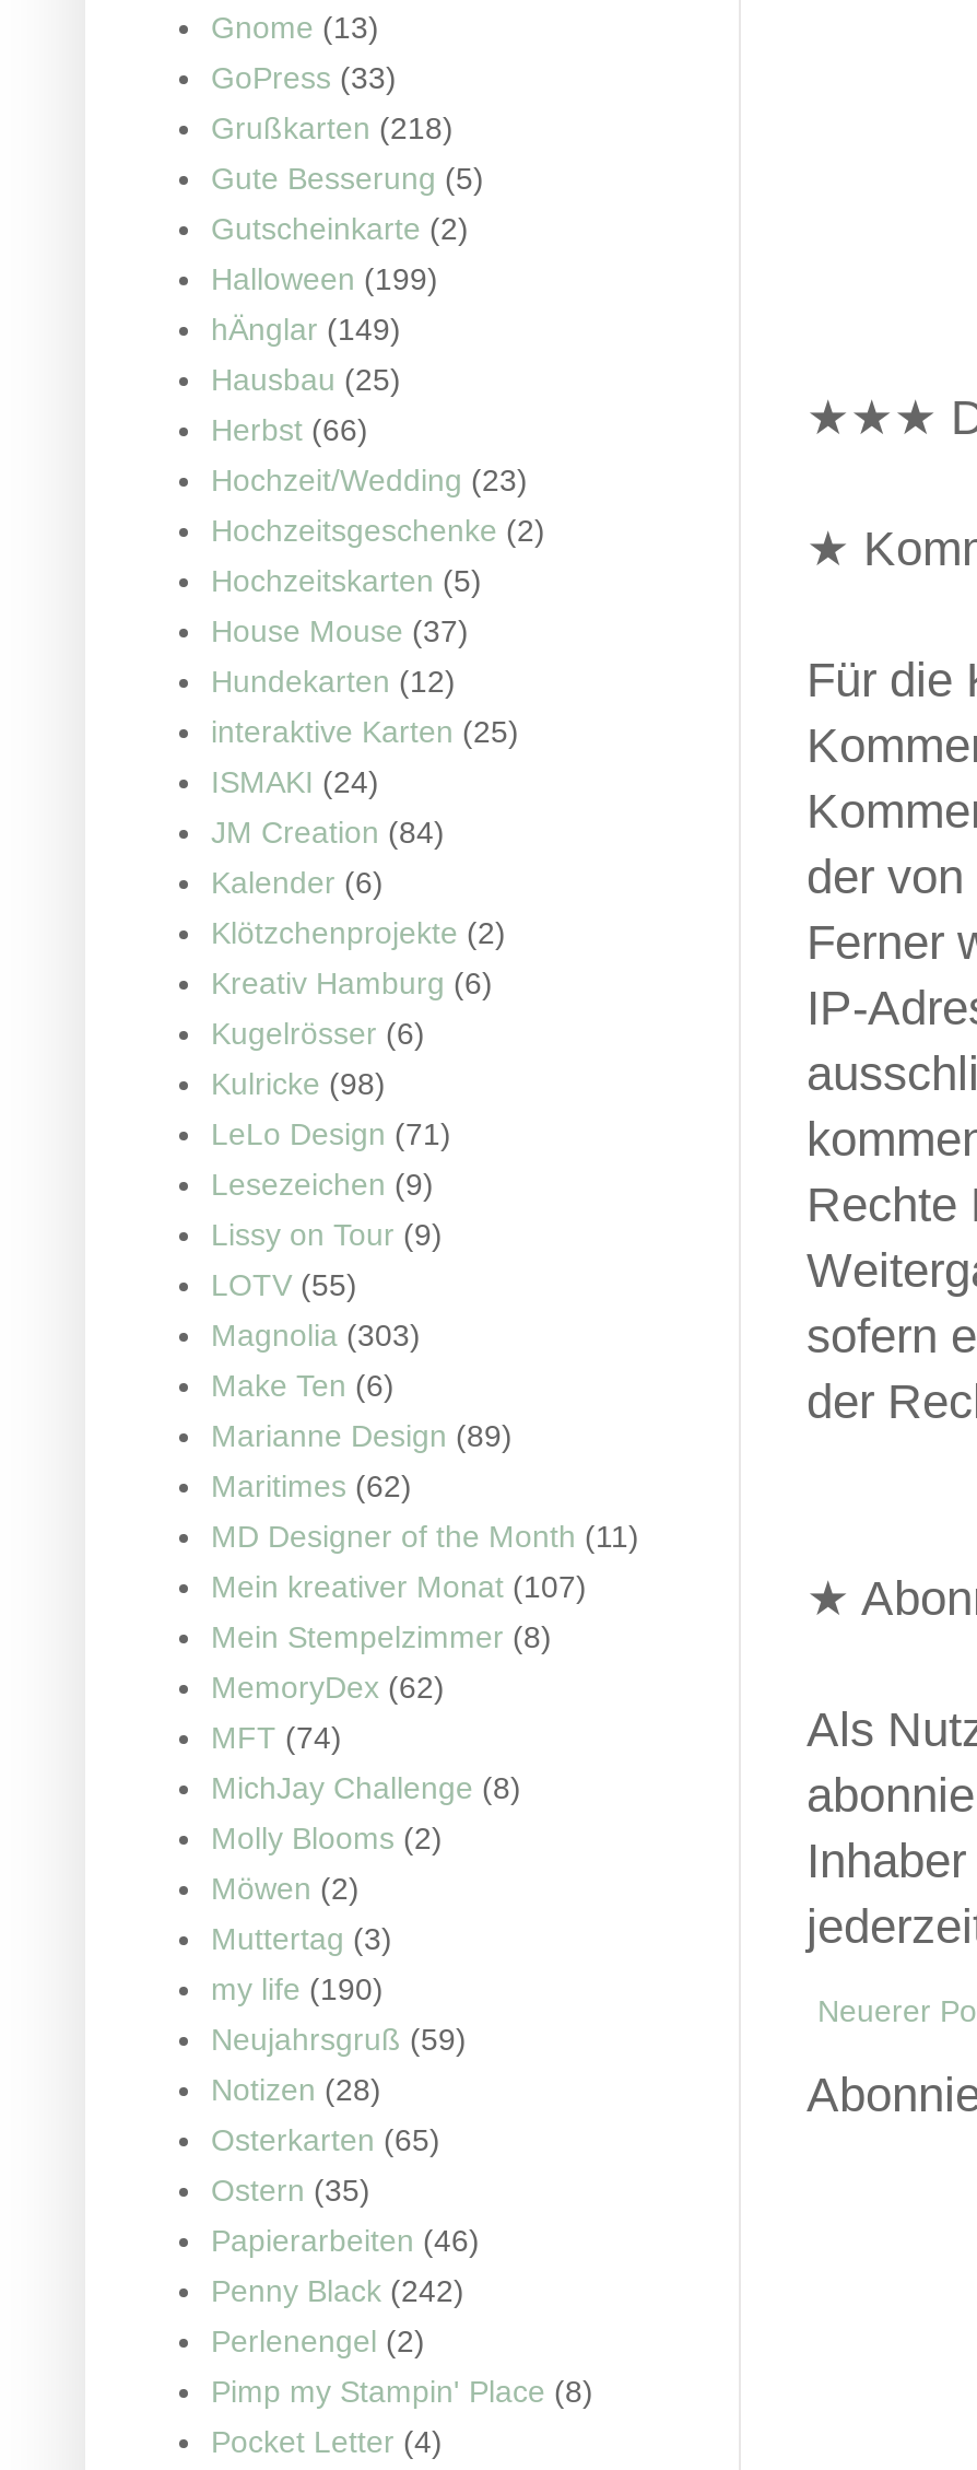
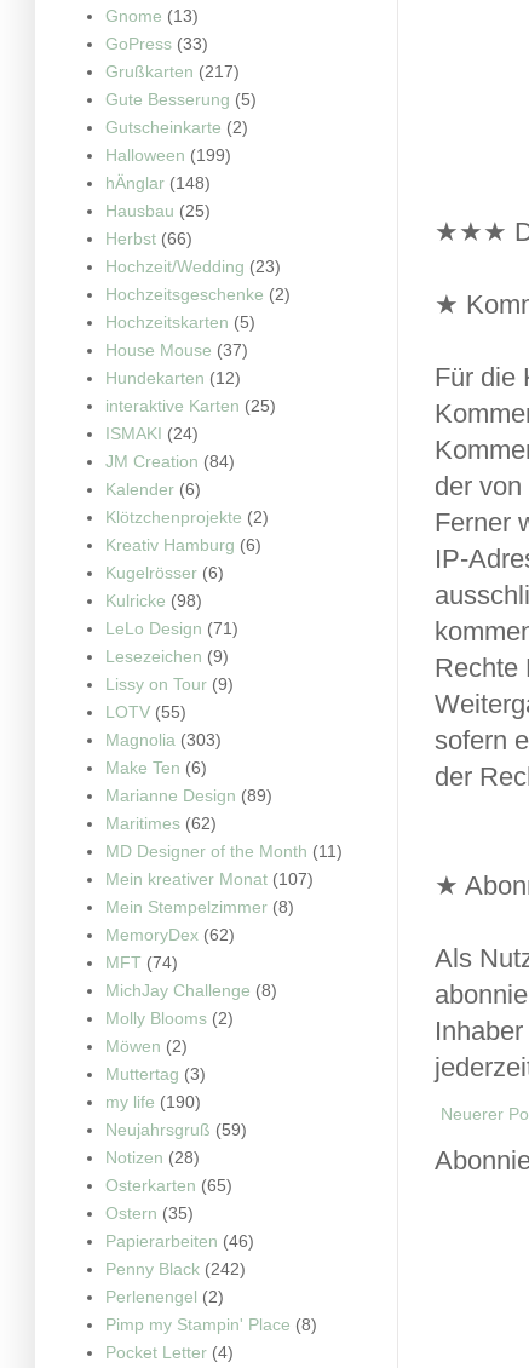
- Grußkarten (218)
+ Grußkarten (217)

- hÄnglar (149)
+ hÄnglar (148)
